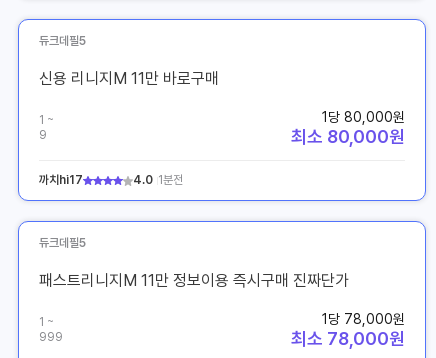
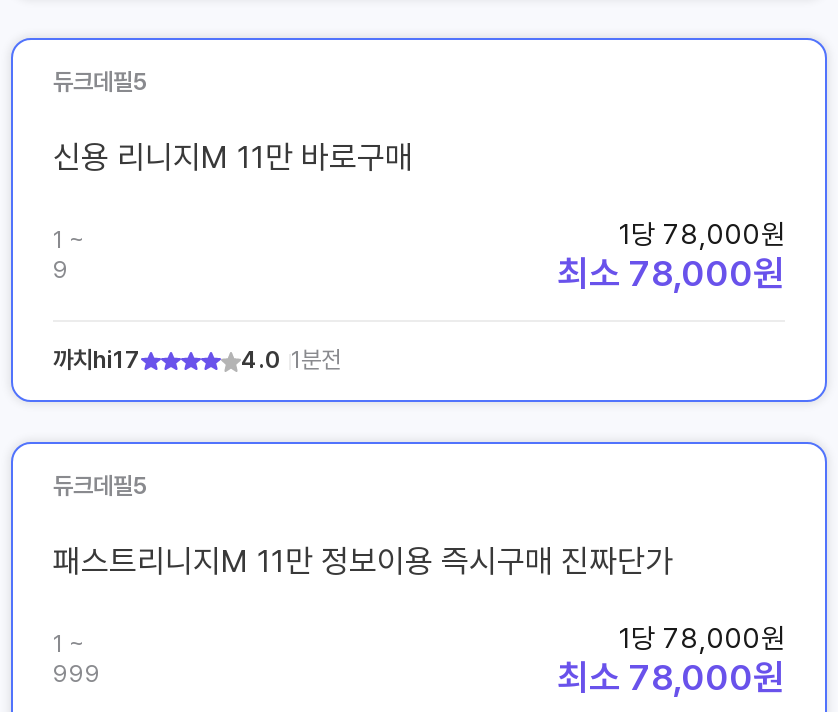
- 1당 80,000원
+ 1당 78,000원

- 최소 80,000원
+ 최소 78,000원
